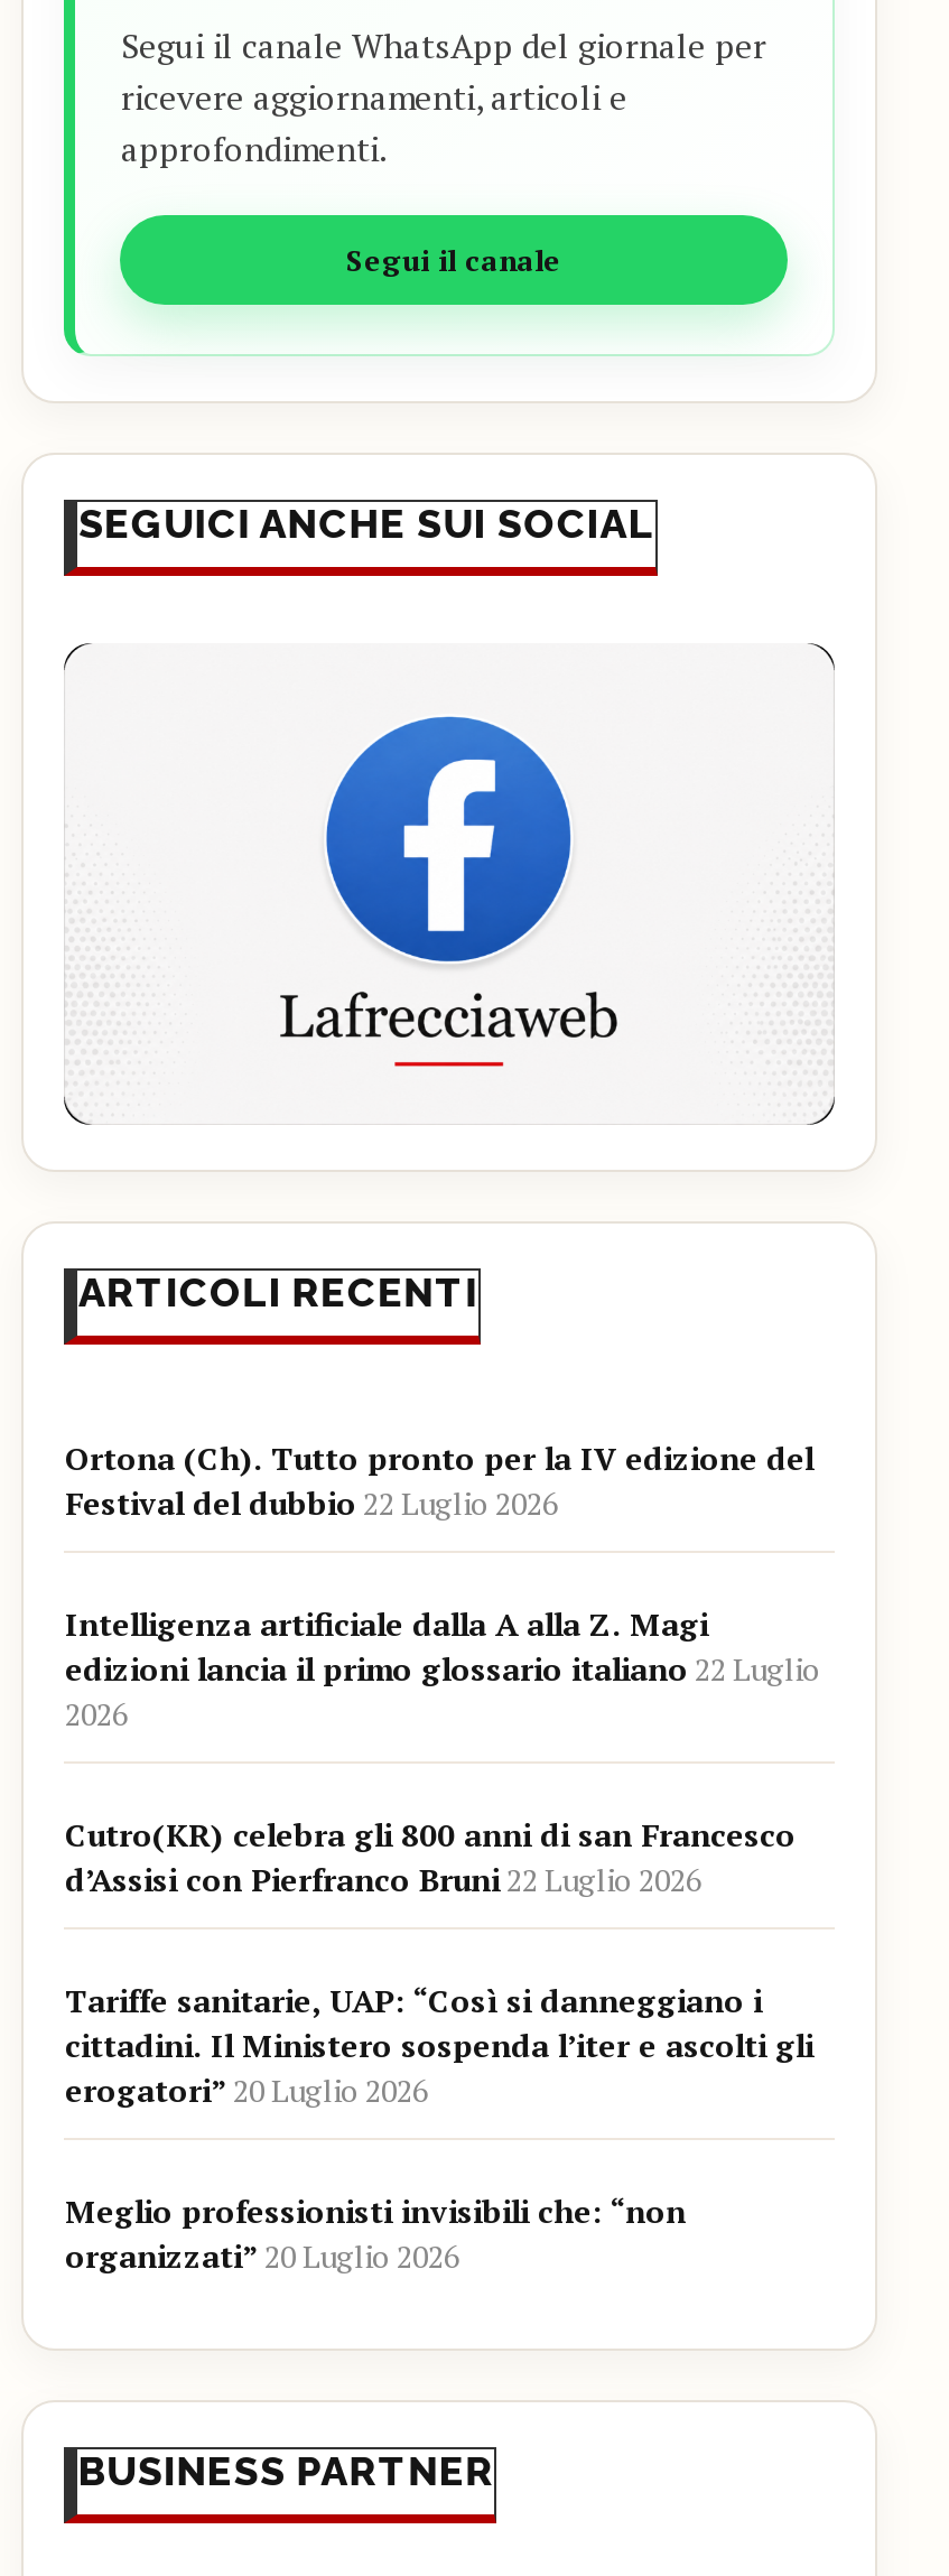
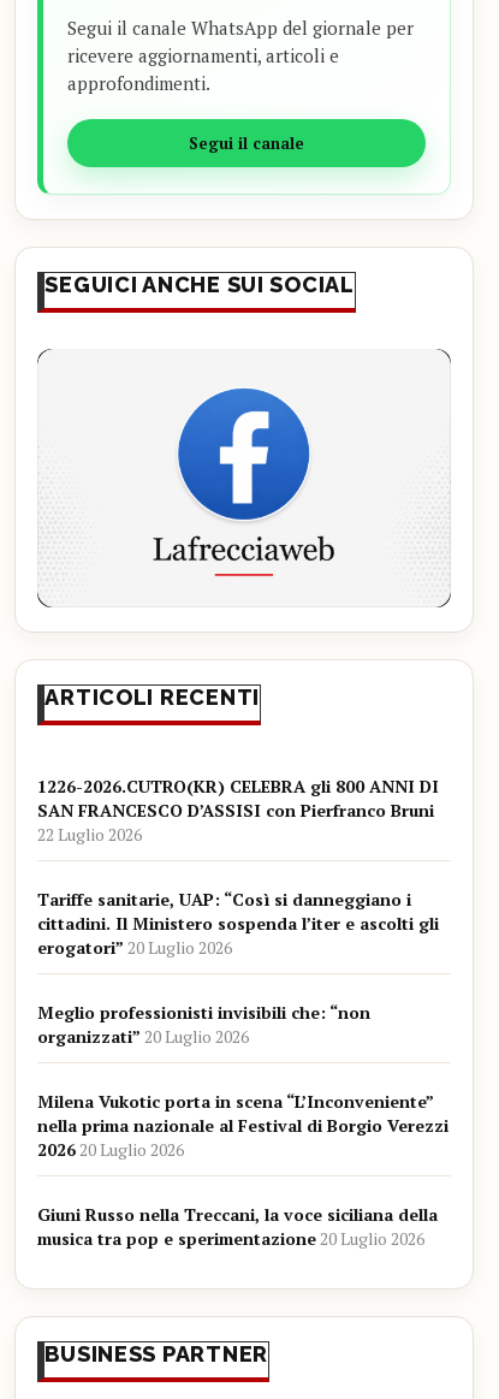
- Ortona (Ch). Tutto pronto per la IV edizione del
- Festival del dubbio 22 Luglio 2026
- Intelligenza artificiale dalla A alla Z. Magi
- edizioni lancia il primo glossario italiano 22 Luglio
- 2026
- Cutro(KR) celebra gli 800 anni di san Francesco
- d’Assisi con Pierfranco Bruni 22 Luglio 2026
+ 1226-2026.CUTRO(KR) CELEBRA gli 800 ANNI DI
+ SAN FRANCESCO D’ASSISI con Pierfranco Bruni
+ 22 Luglio 2026

moved up: Tariffe sanitarie, UAP: “Così si danneggiano i | cittadini. Il Ministero sospenda l’iter e ascolti gli | erogatori” 20 Luglio 2026 | Meglio professionisti invisibili che: “non | organizzati” 20 Luglio 2026

+ Milena Vukotic porta in scena “L’Inconveniente”
+ nella prima nazionale al Festival di Borgio Verezzi
+ 2026 20 Luglio 2026
+ Giuni Russo nella Treccani, la voce siciliana della
+ musica tra pop e sperimentazione 20 Luglio 2026
